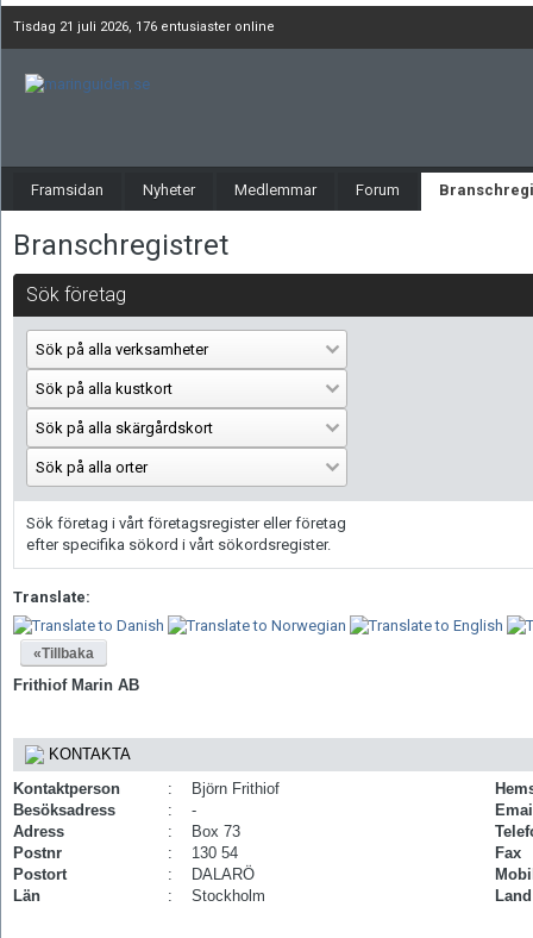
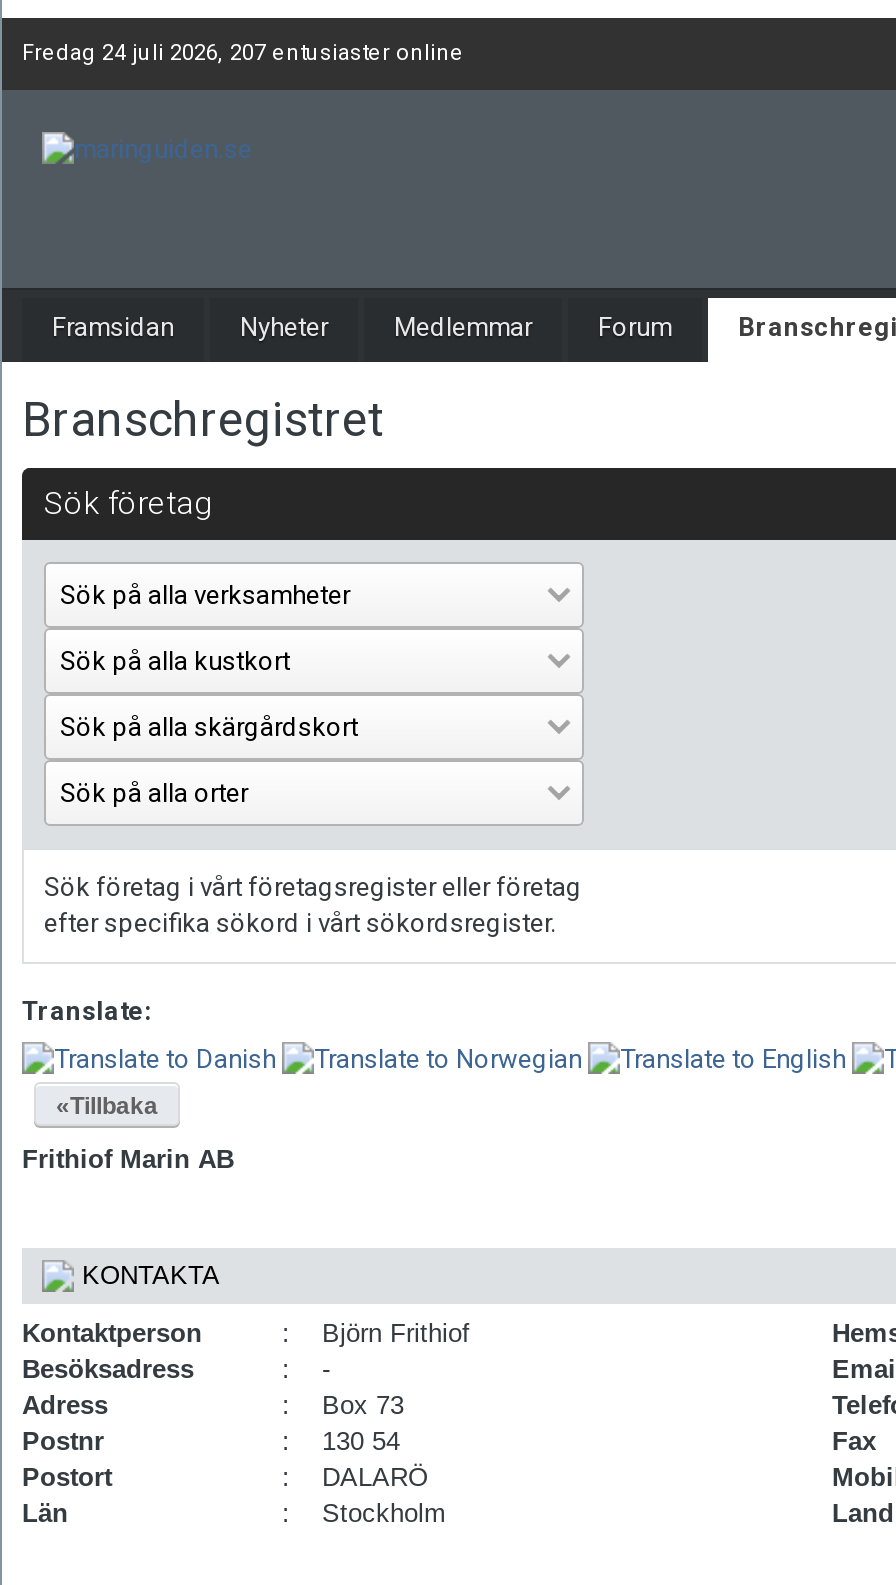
- Tisdag 21 juli 2026, 176 entusiaster online
+ Fredag 24 juli 2026, 207 entusiaster online
